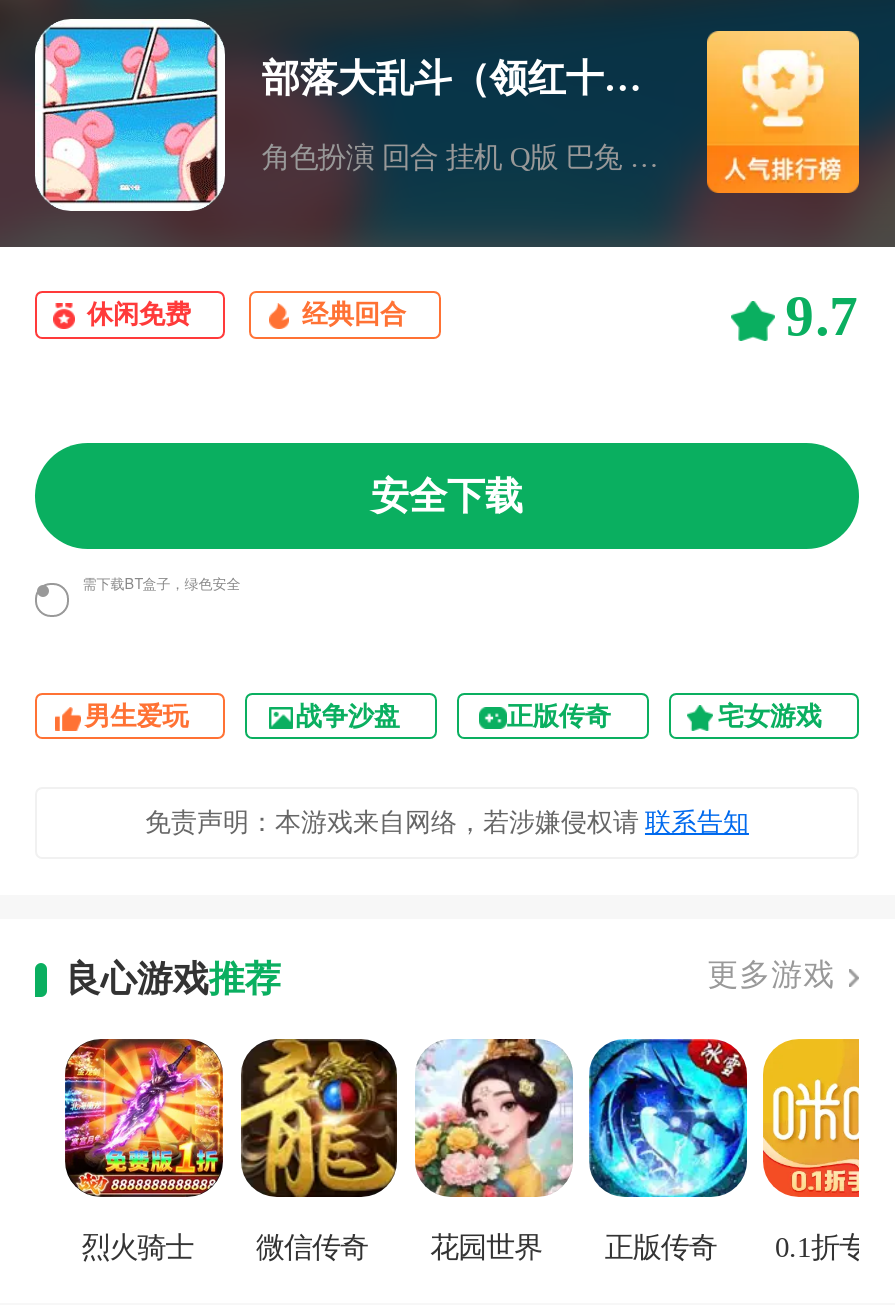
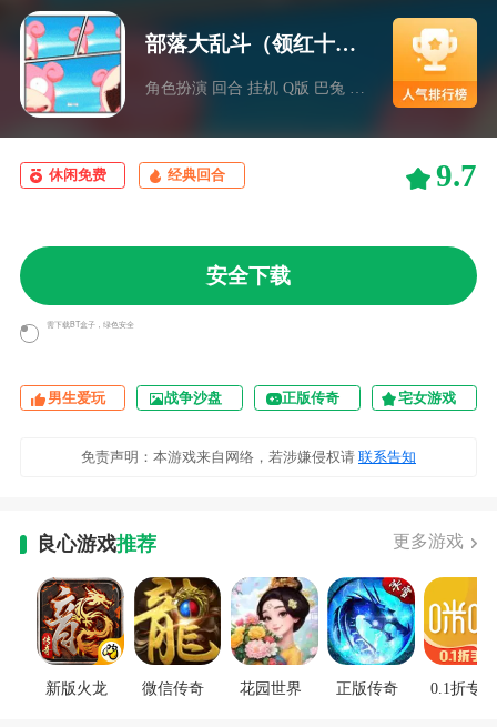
- [image]
- 烈火骑士
+ [image]
+ 新版火龙
